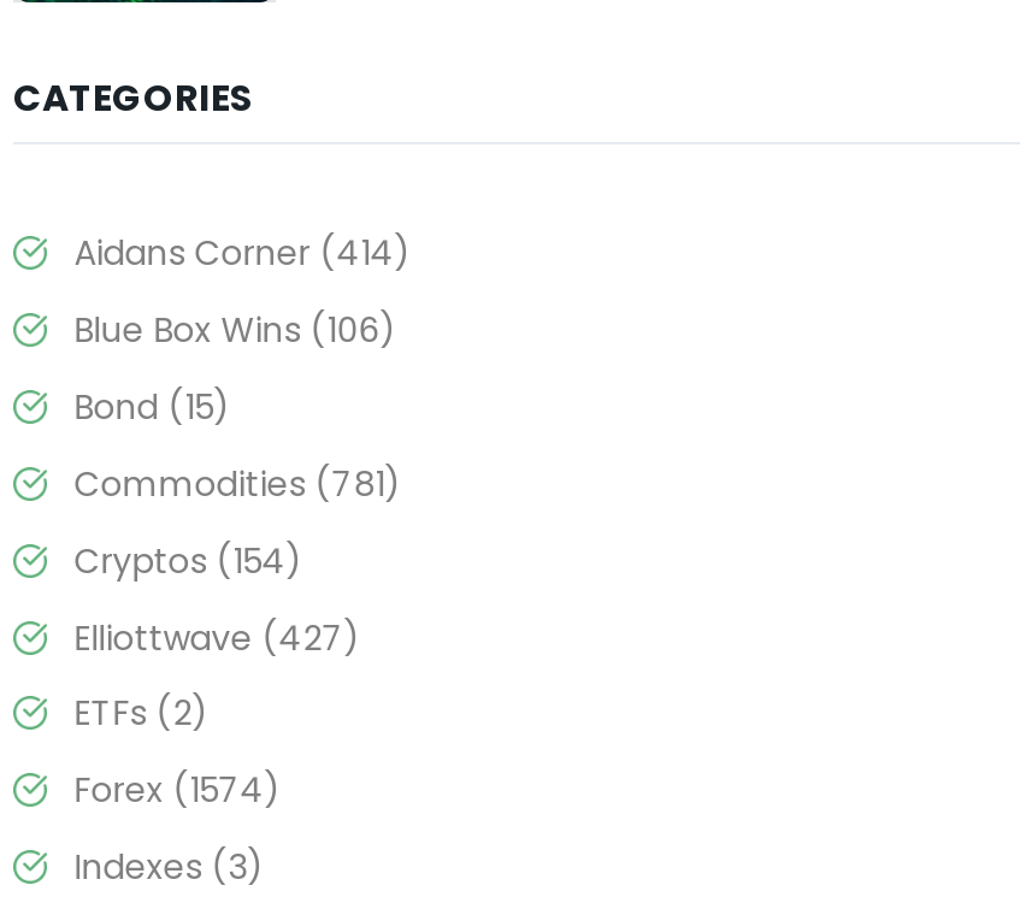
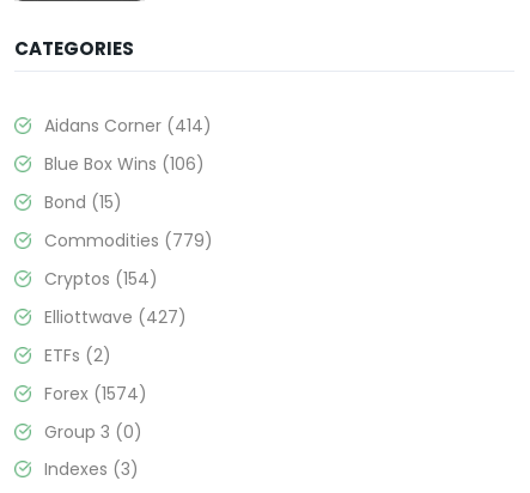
- Commodities (781)
+ Commodities (779)

+ Group 3 (0)
